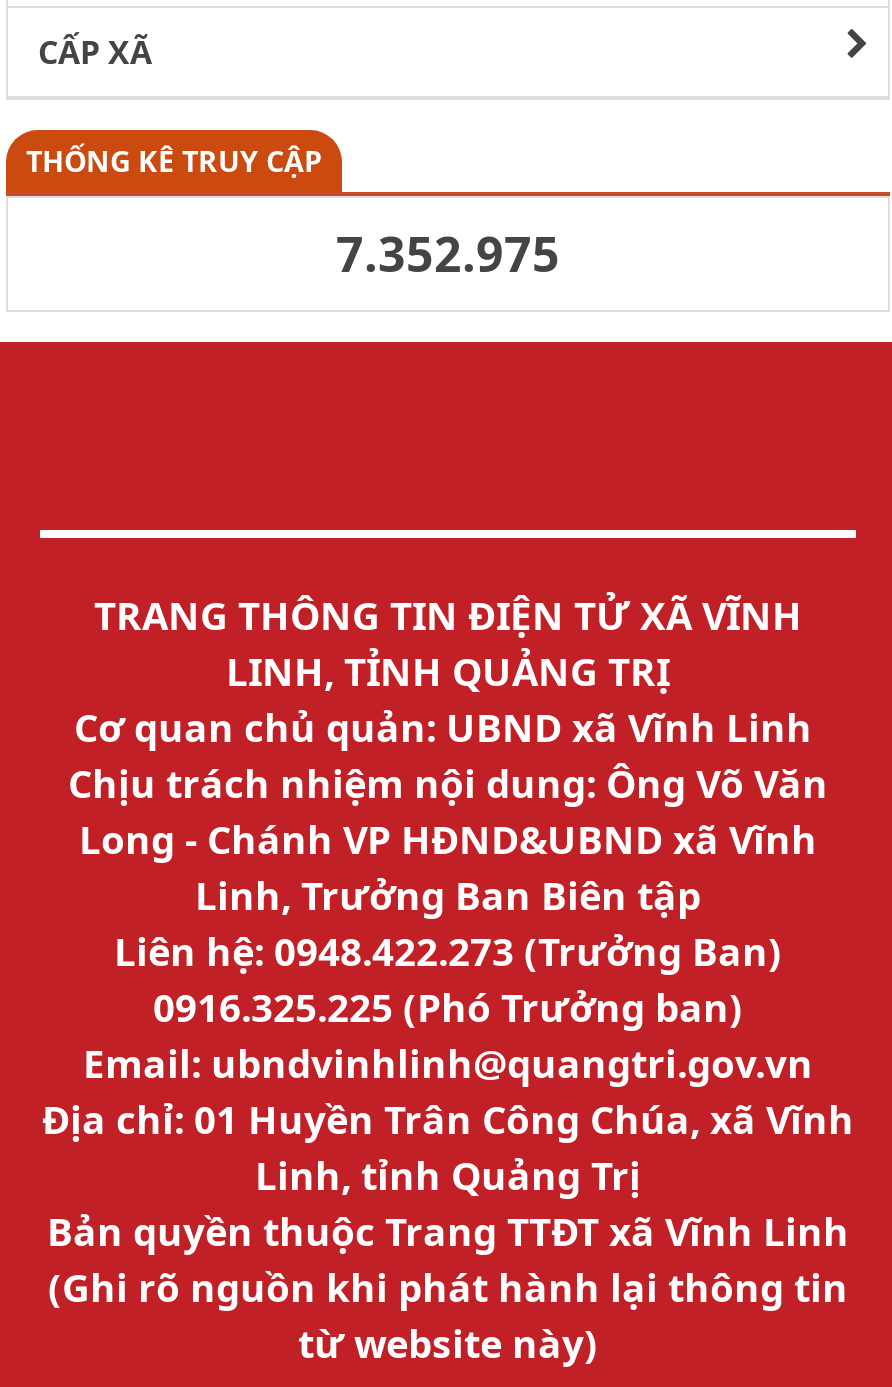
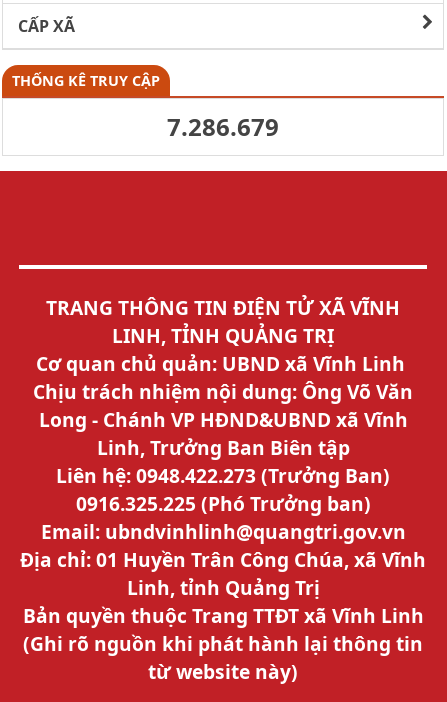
- 7.352.975
+ 7.286.679
